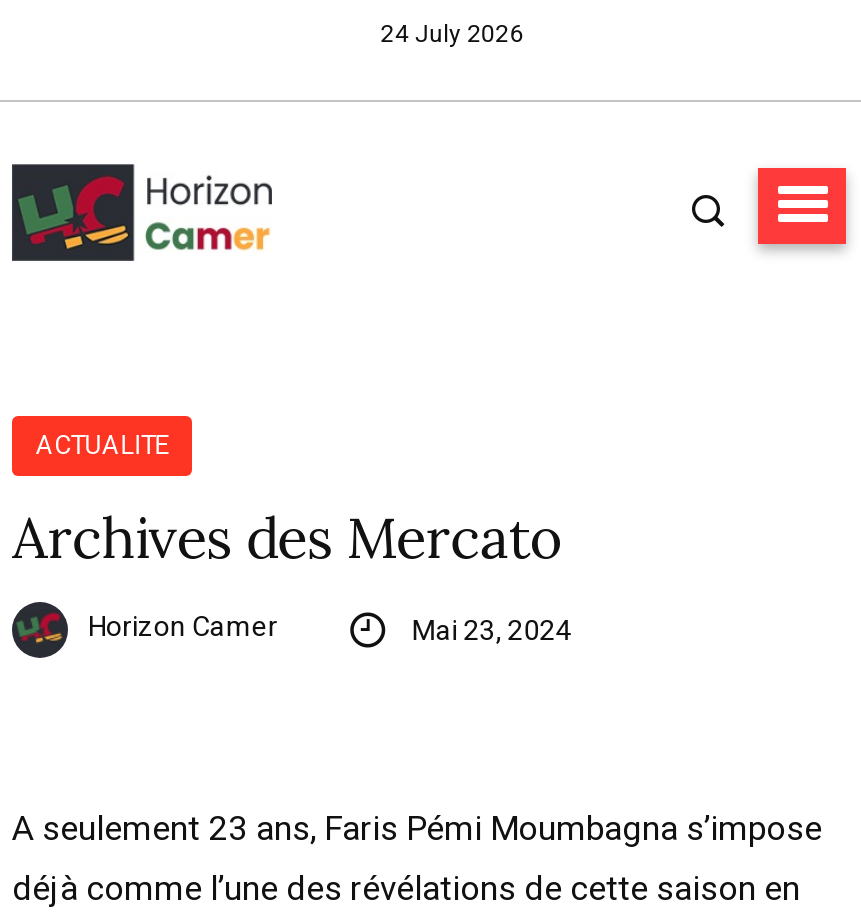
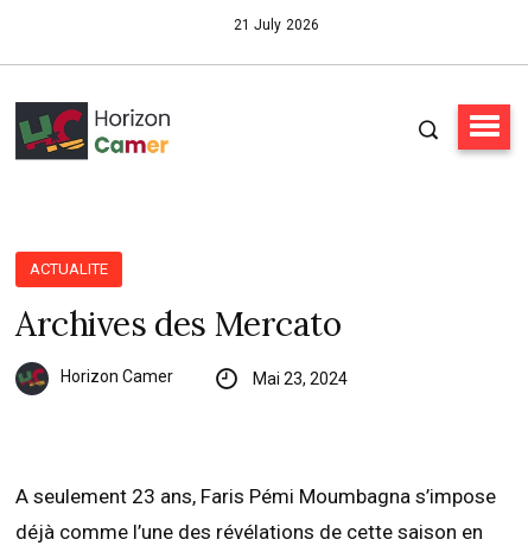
- 24 July 2026
+ 21 July 2026
